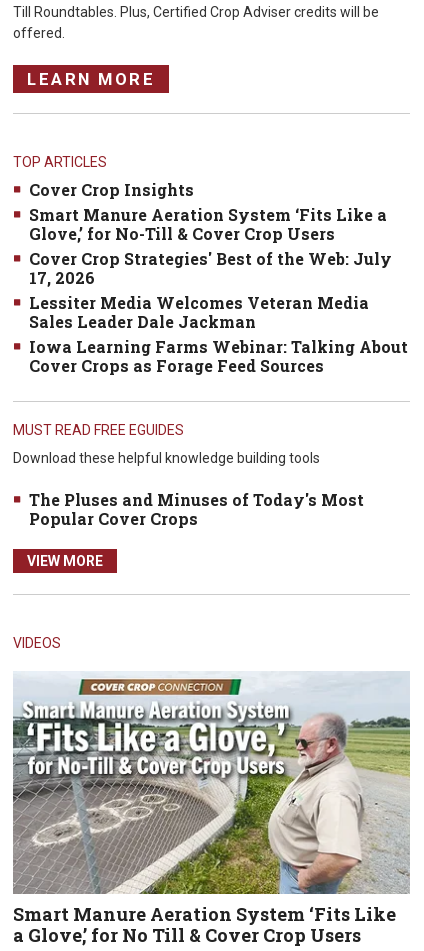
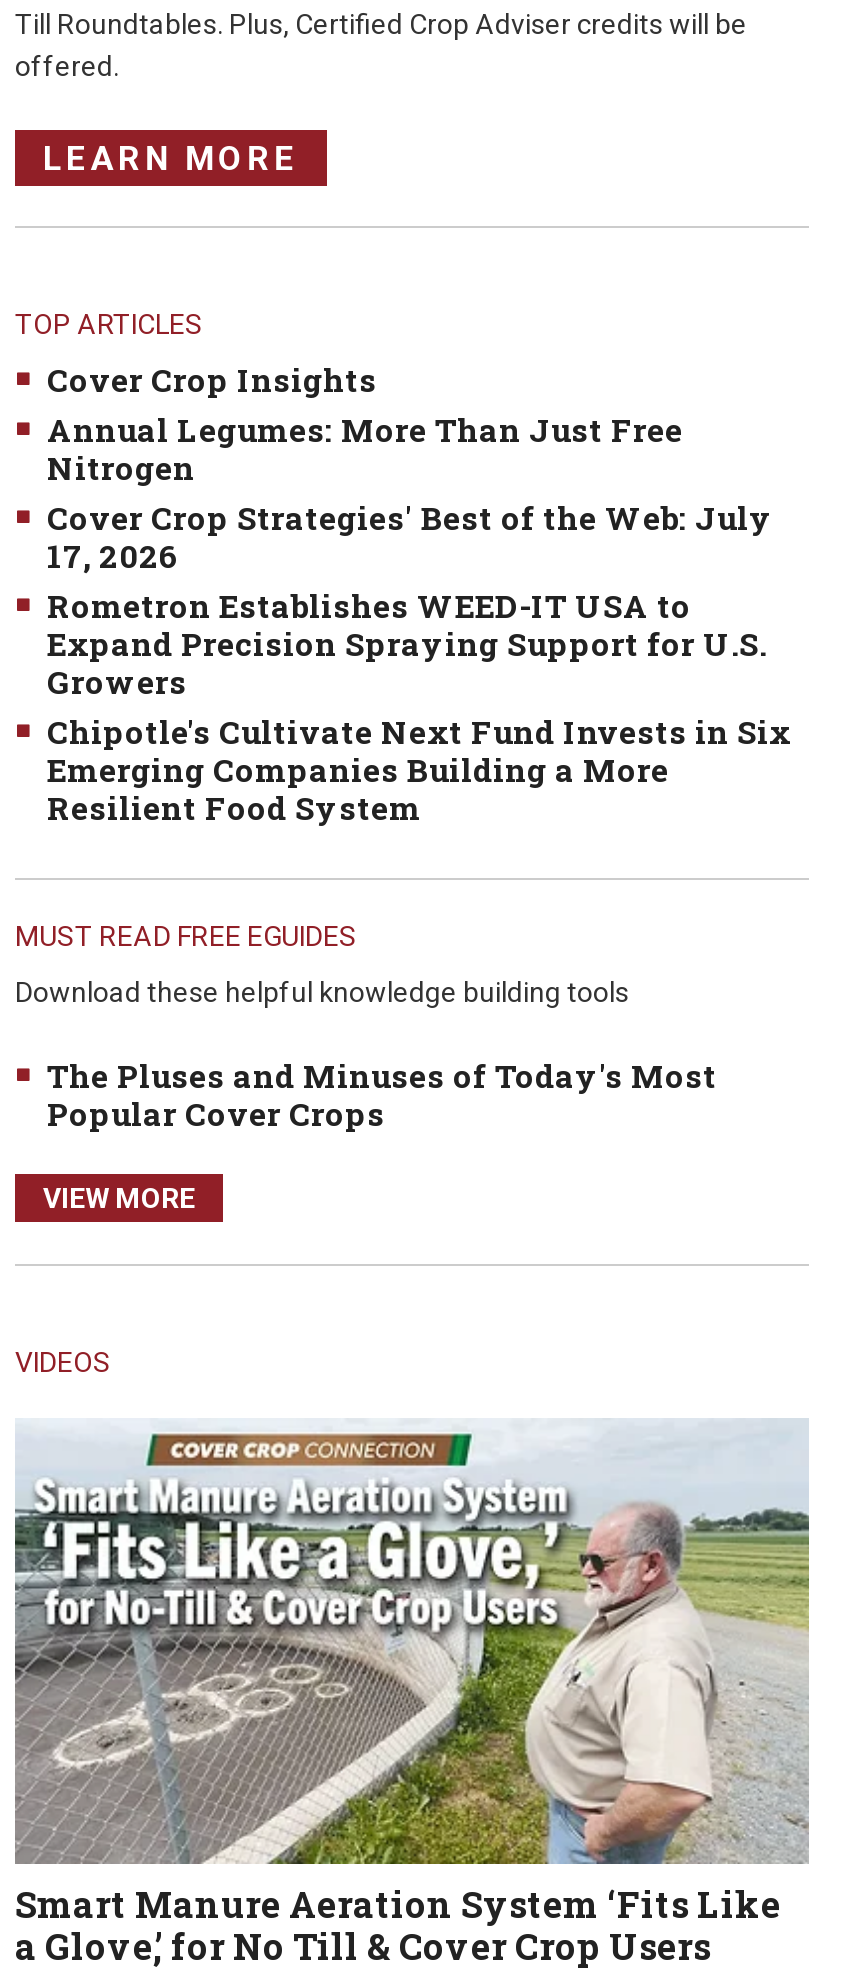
- Smart Manure Aeration System ‘Fits Like a
- Glove,’ for No-Till & Cover Crop Users
+ Annual Legumes: More Than Just Free
+ Nitrogen

- Lessiter Media Welcomes Veteran Media
- Sales Leader Dale Jackman
- Iowa Learning Farms Webinar: Talking About
- Cover Crops as Forage Feed Sources
+ Rometron Establishes WEED-IT USA to
+ Expand Precision Spraying Support for U.S.
+ Growers
+ Chipotle's Cultivate Next Fund Invests in Six
+ Emerging Companies Building a More
+ Resilient Food System
